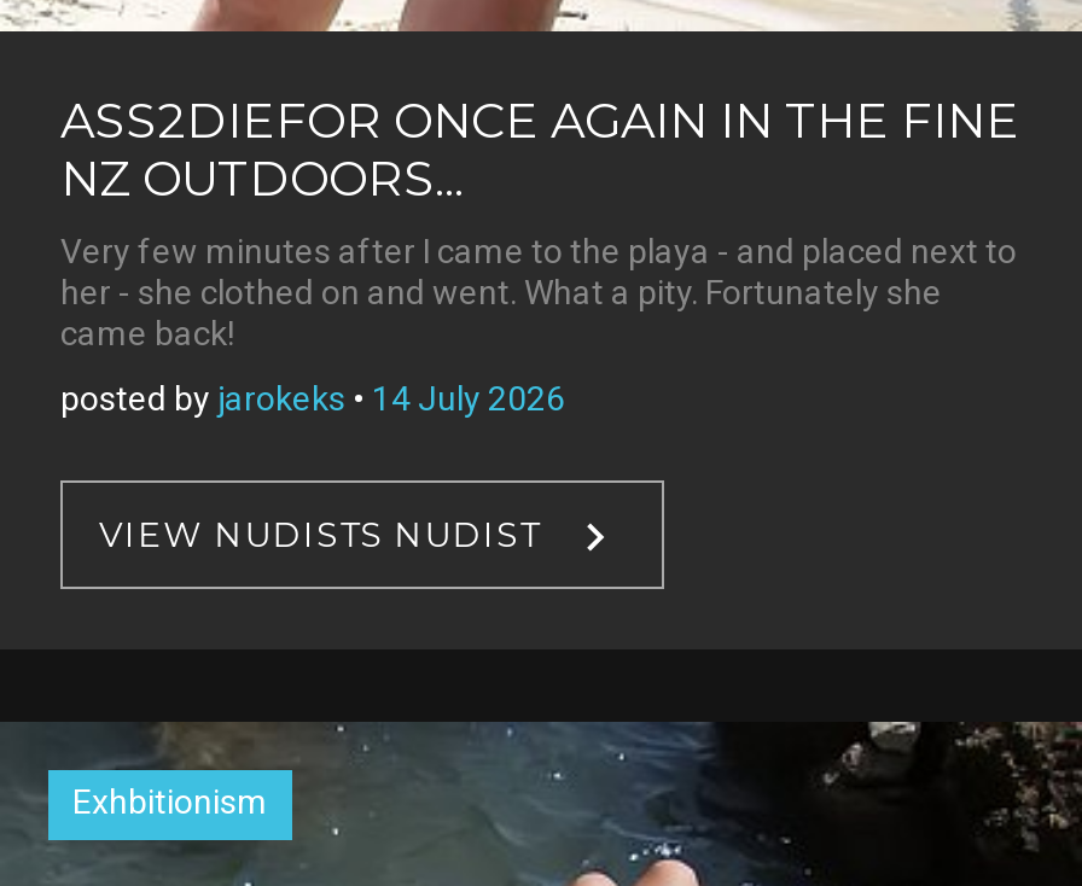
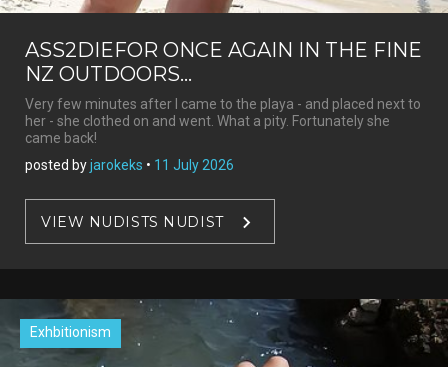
- posted by jarokeks • 14 July 2026
+ posted by jarokeks • 11 July 2026
